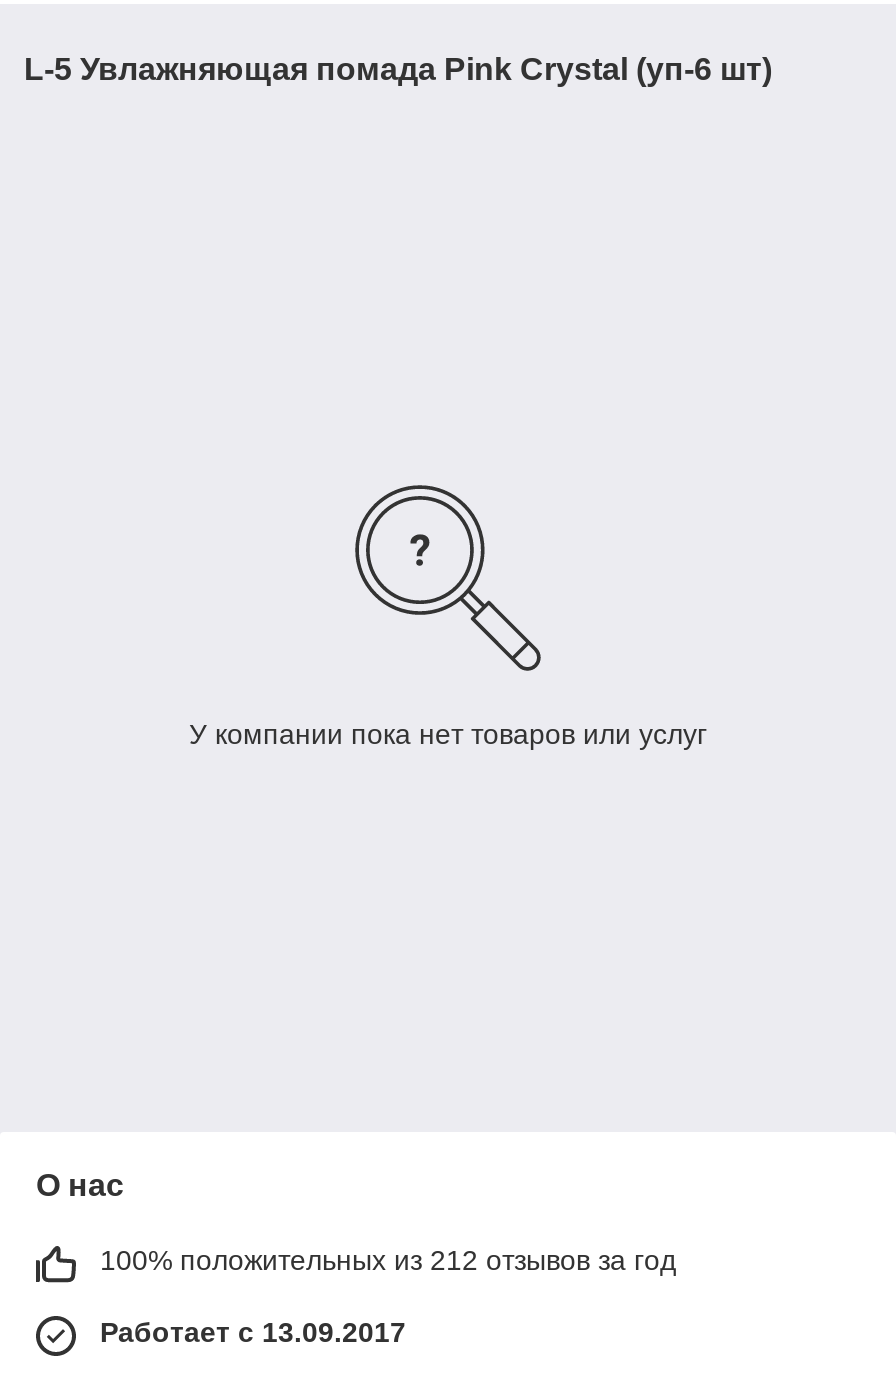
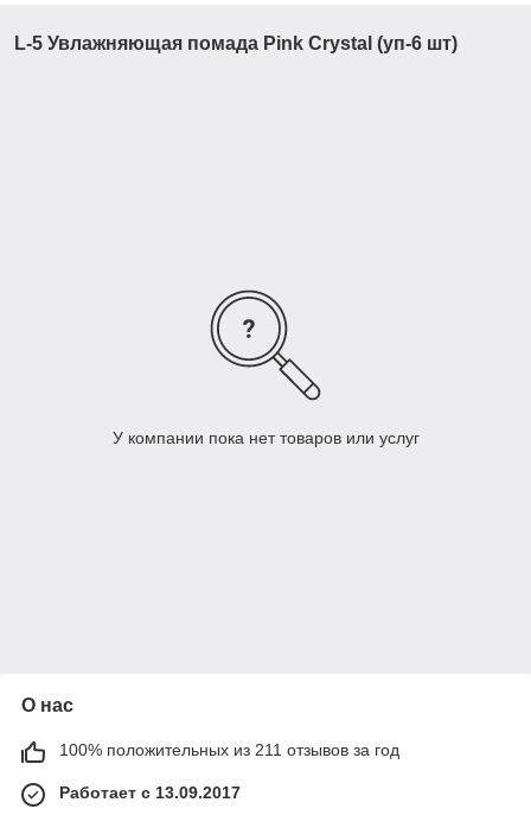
- 100% положительных из 212 отзывов за год
+ 100% положительных из 211 отзывов за год
